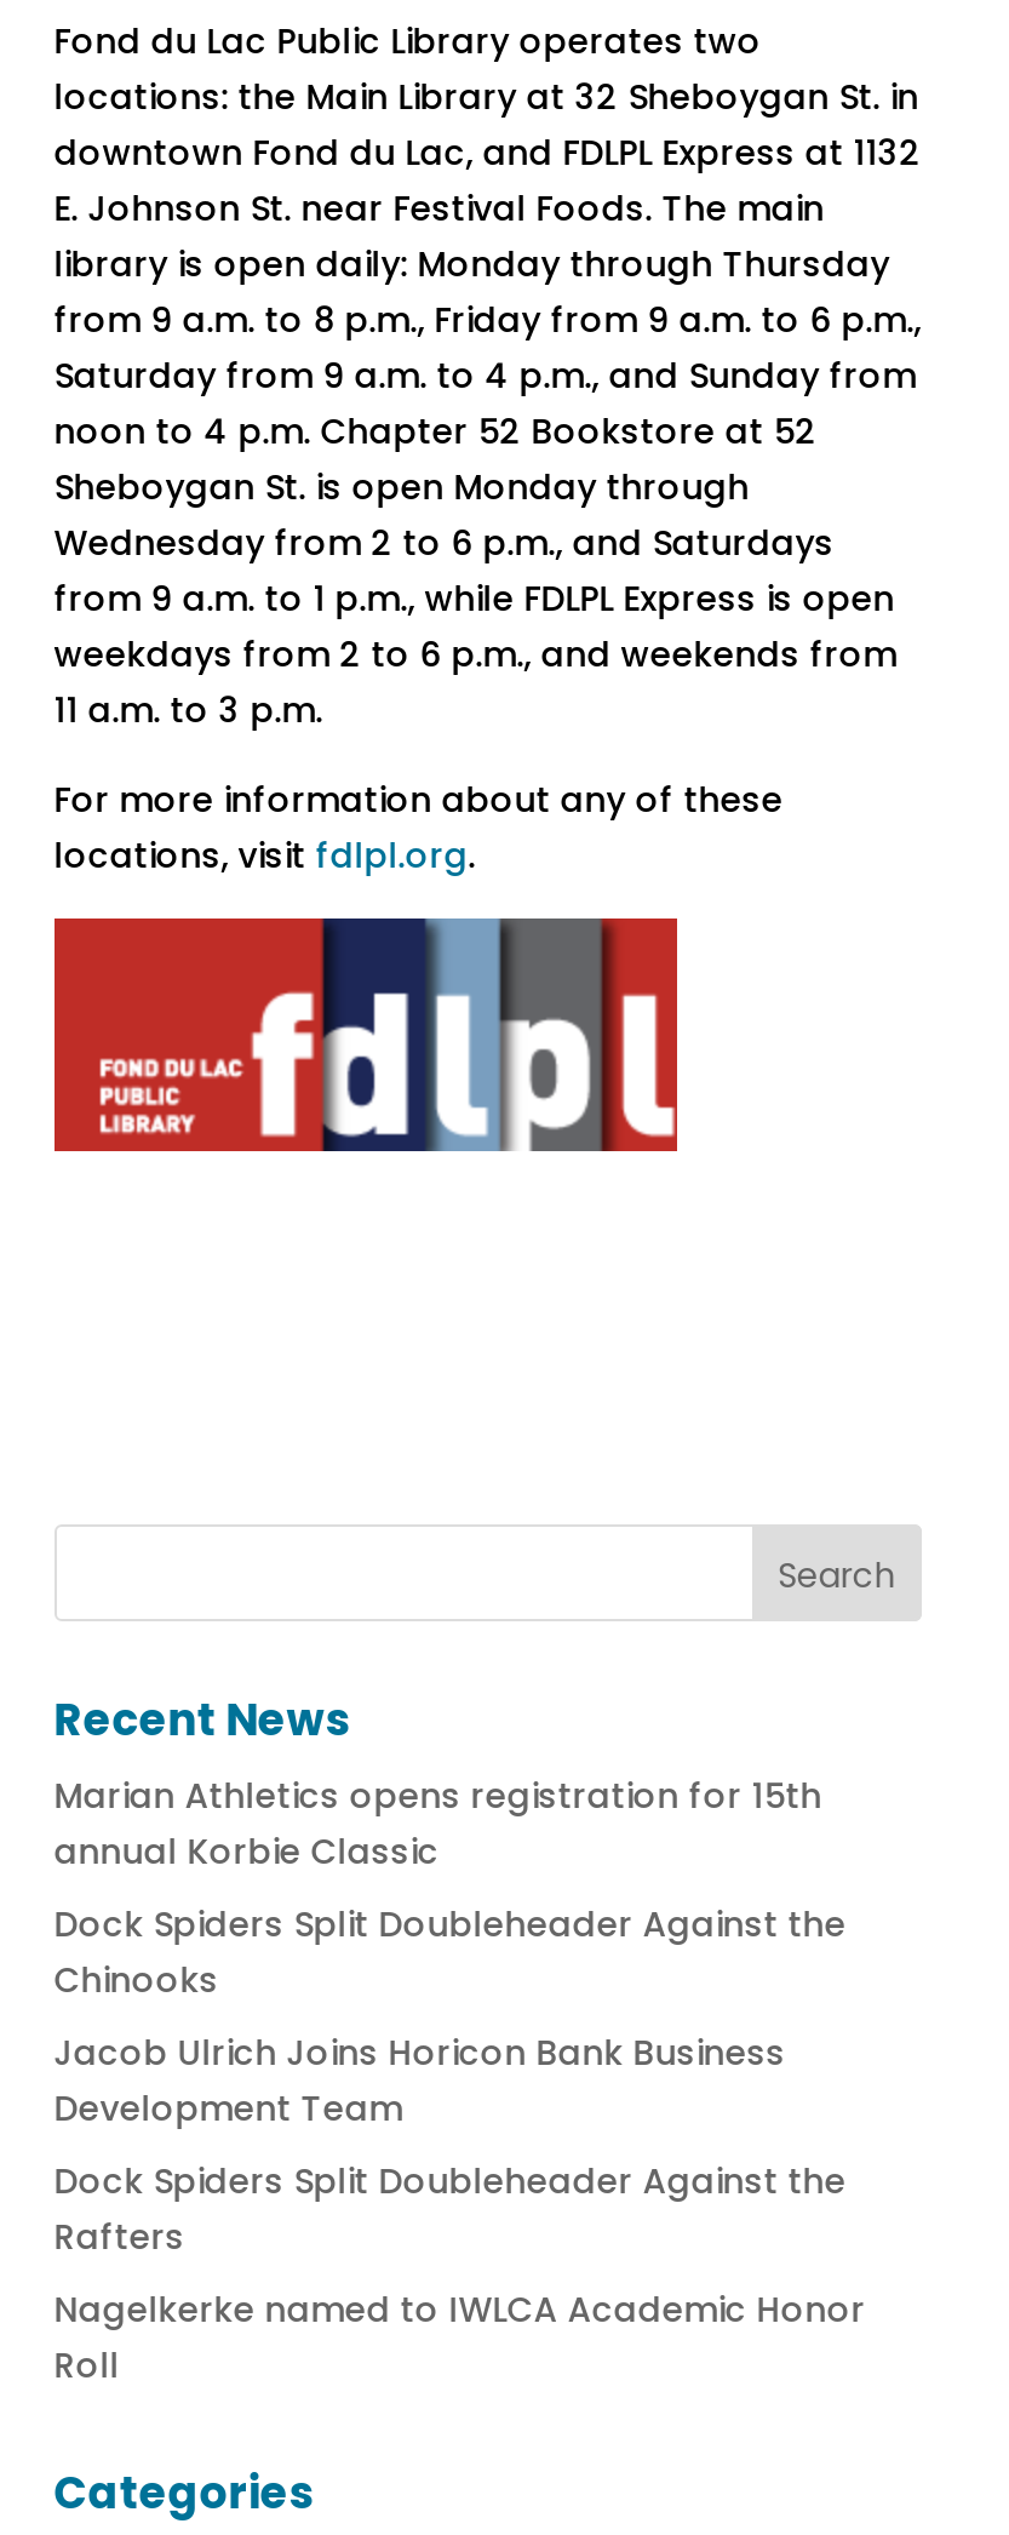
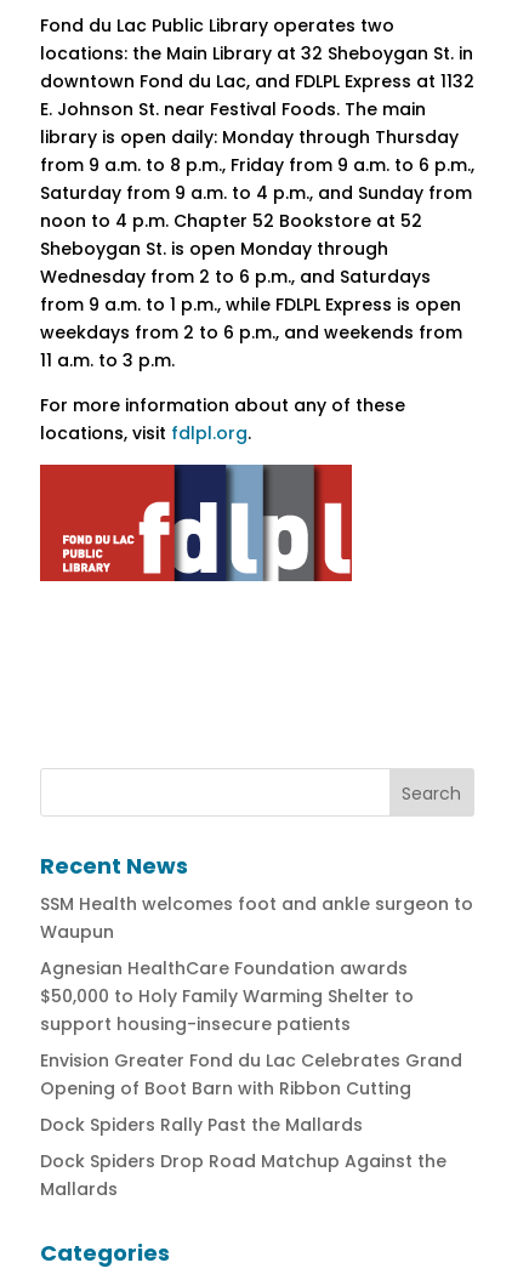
- Marian Athletics opens registration for 15th
- annual Korbie Classic
+ SSM Health welcomes foot and ankle surgeon to
+ Waupun

- Dock Spiders Split Doubleheader Against the
- Chinooks
+ Agnesian HealthCare Foundation awards
+ $50,000 to Holy Family Warming Shelter to
+ support housing-insecure patients

- Jacob Ulrich Joins Horicon Bank Business
- Development Team
+ Envision Greater Fond du Lac Celebrates Grand
+ Opening of Boot Barn with Ribbon Cutting

- Dock Spiders Split Doubleheader Against the
- Rafters
+ Dock Spiders Rally Past the Mallards

- Nagelkerke named to IWLCA Academic Honor
- Roll
+ Dock Spiders Drop Road Matchup Against the
+ Mallards
